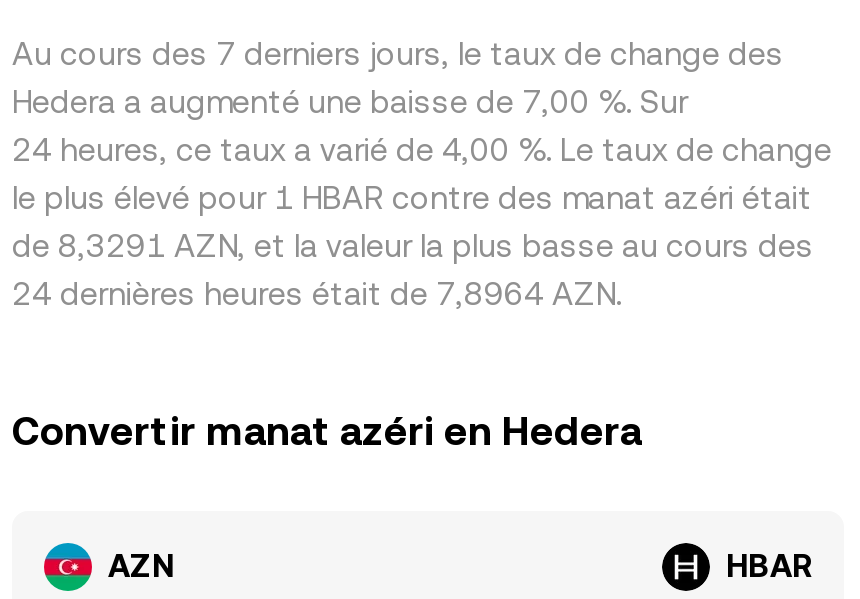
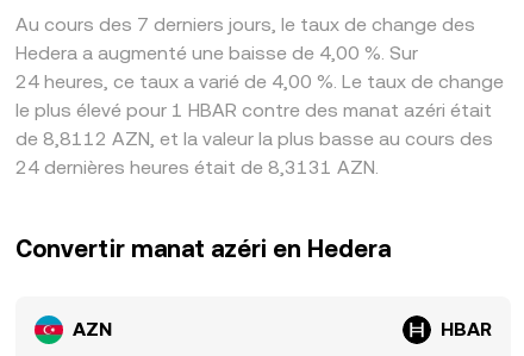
- Hedera a augmenté une baisse de 7,00 %. Sur
+ Hedera a augmenté une baisse de 4,00 %. Sur

- de 8,3291 AZN, et la valeur la plus basse au cours des
+ de 8,8112 AZN, et la valeur la plus basse au cours des

- 24 dernières heures était de 7,8964 AZN.
+ 24 dernières heures était de 8,3131 AZN.
